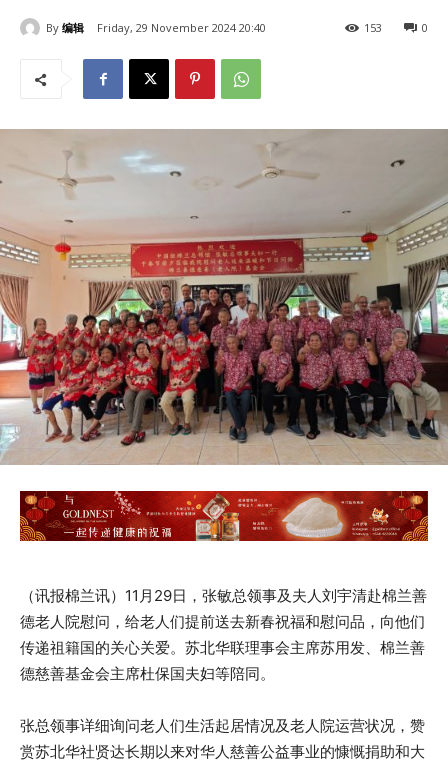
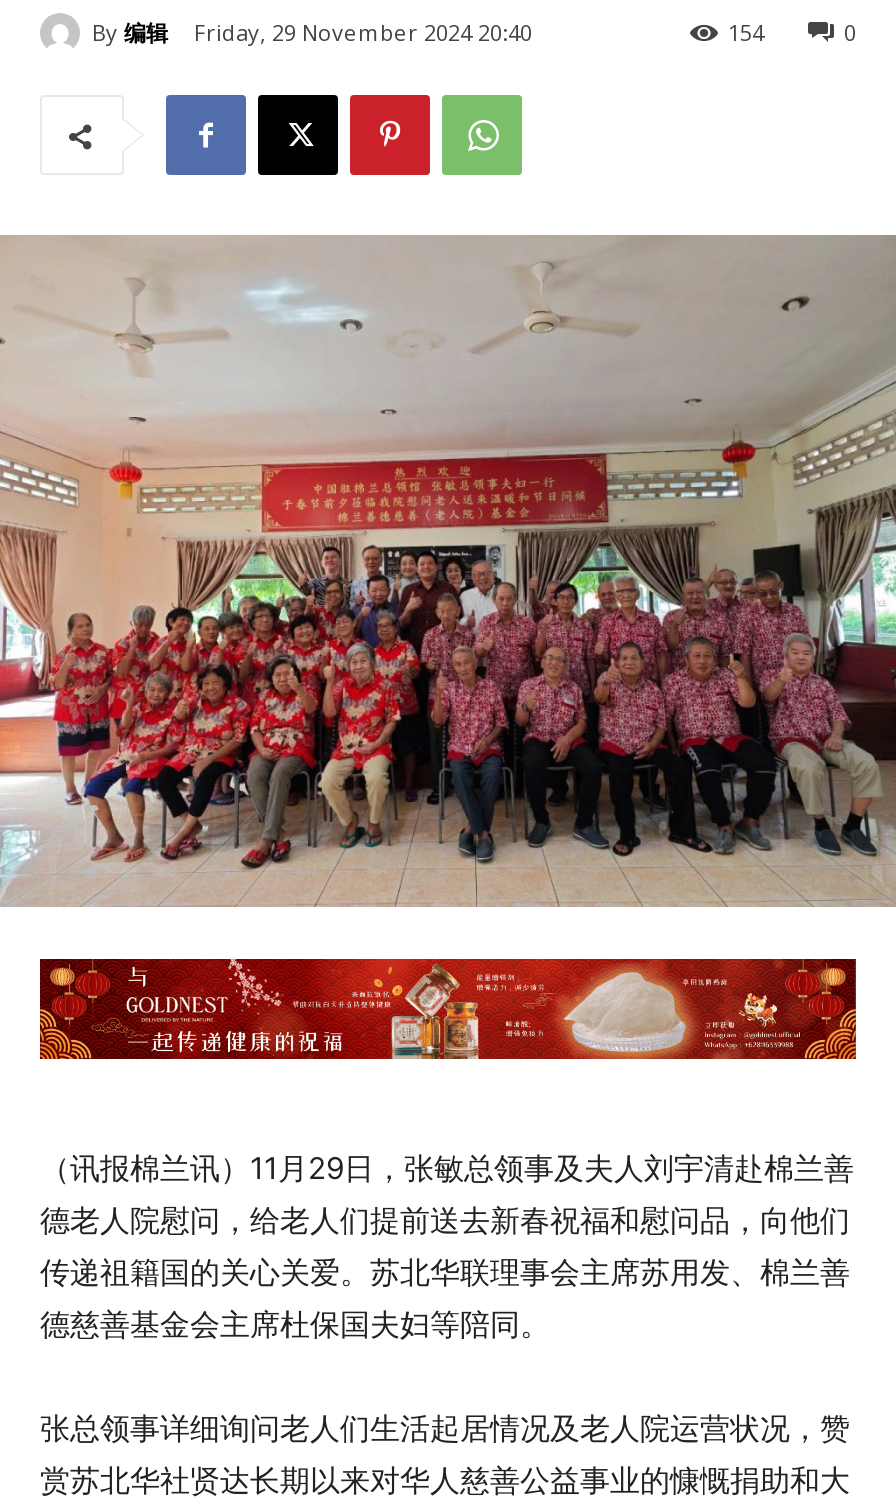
- 153
+ 154
